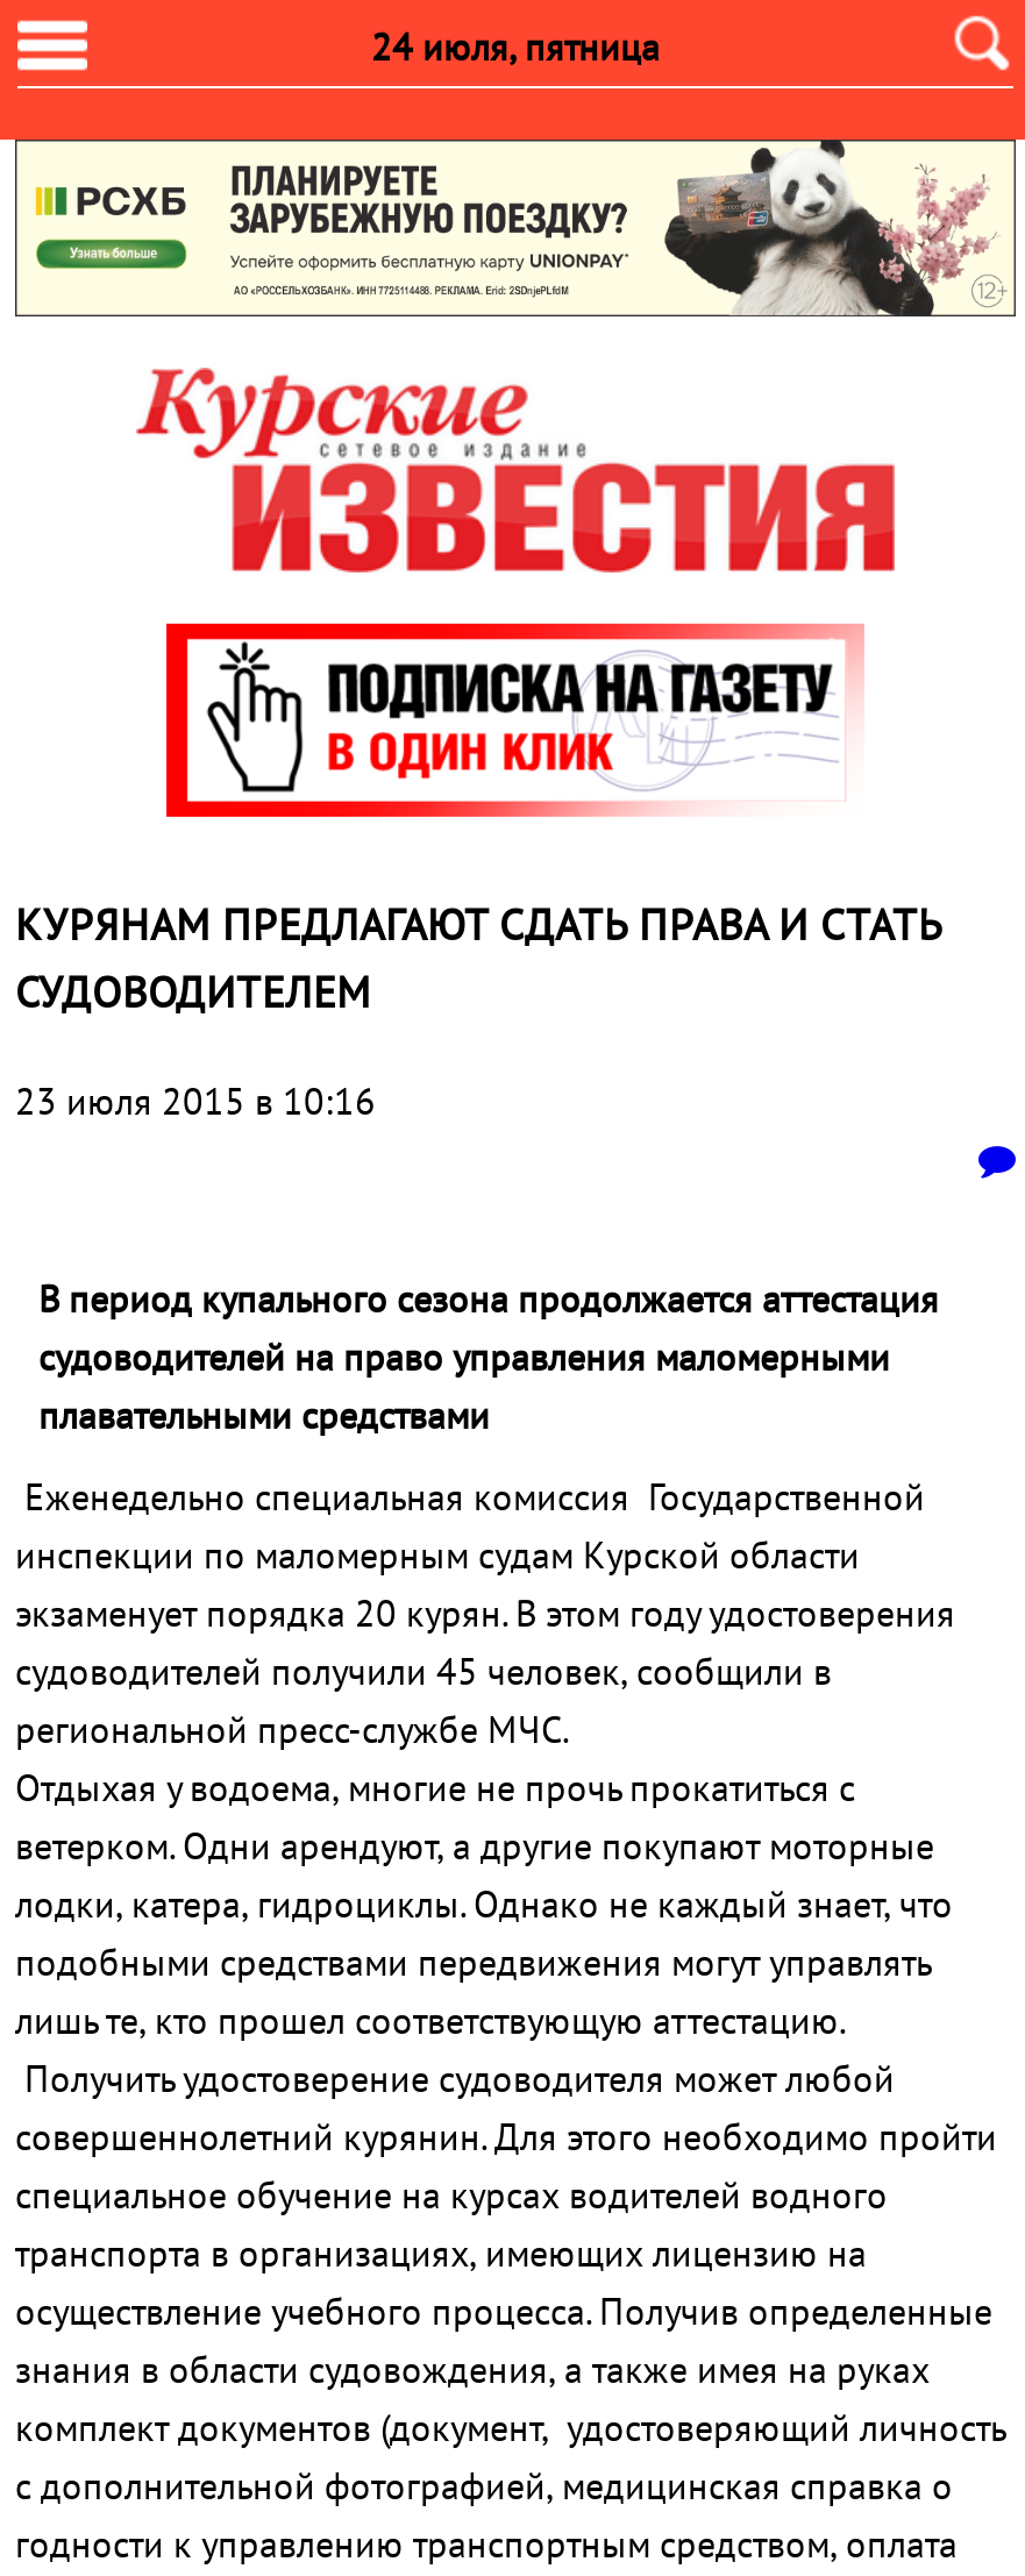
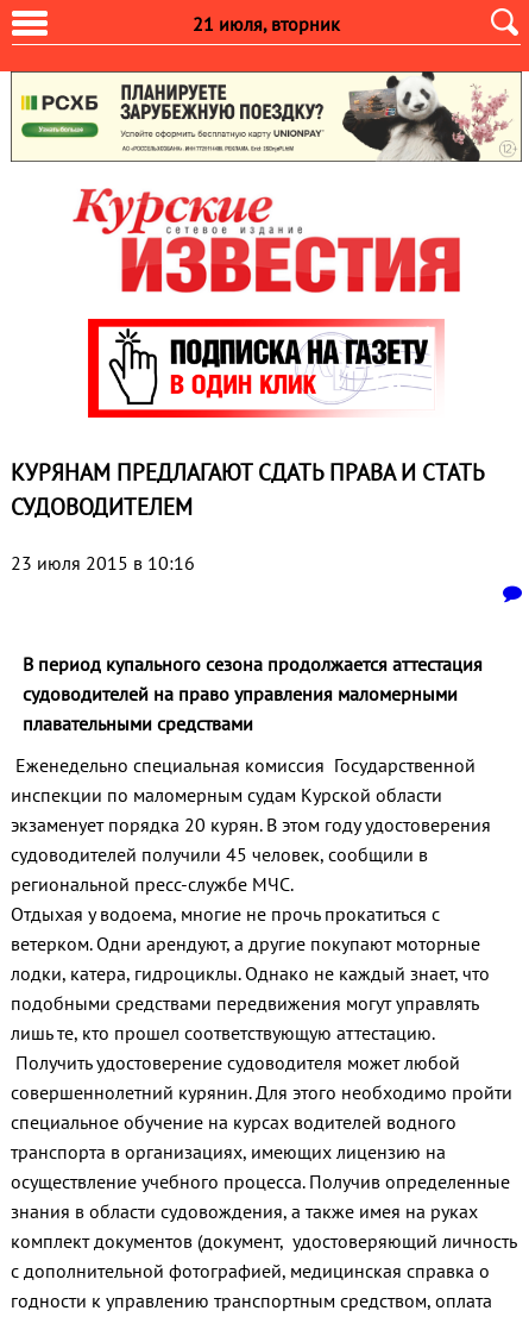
- 24 июля, пятница
+ 21 июля, вторник
